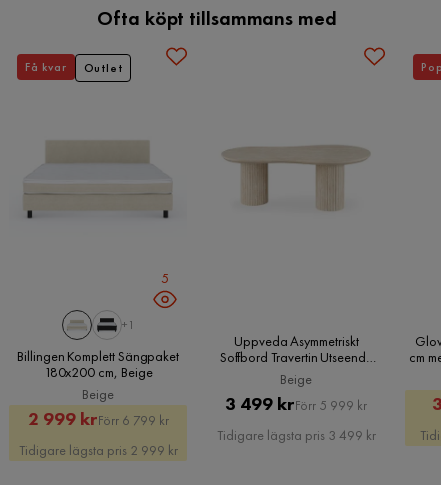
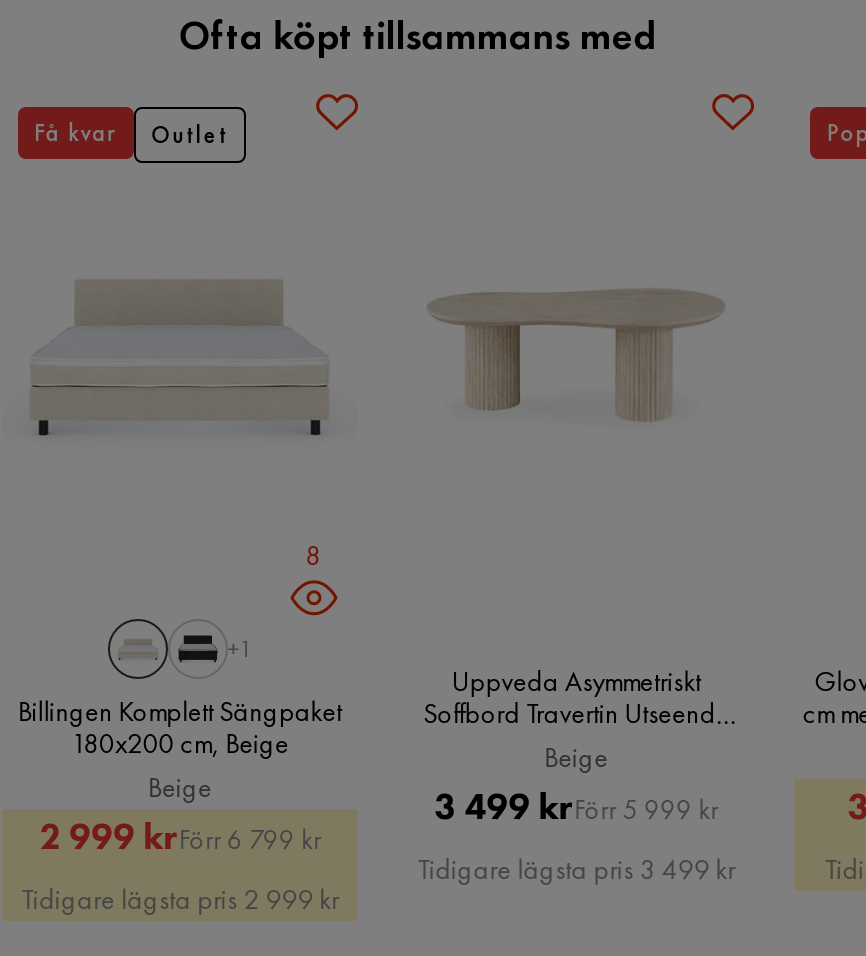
- 5
+ 8
